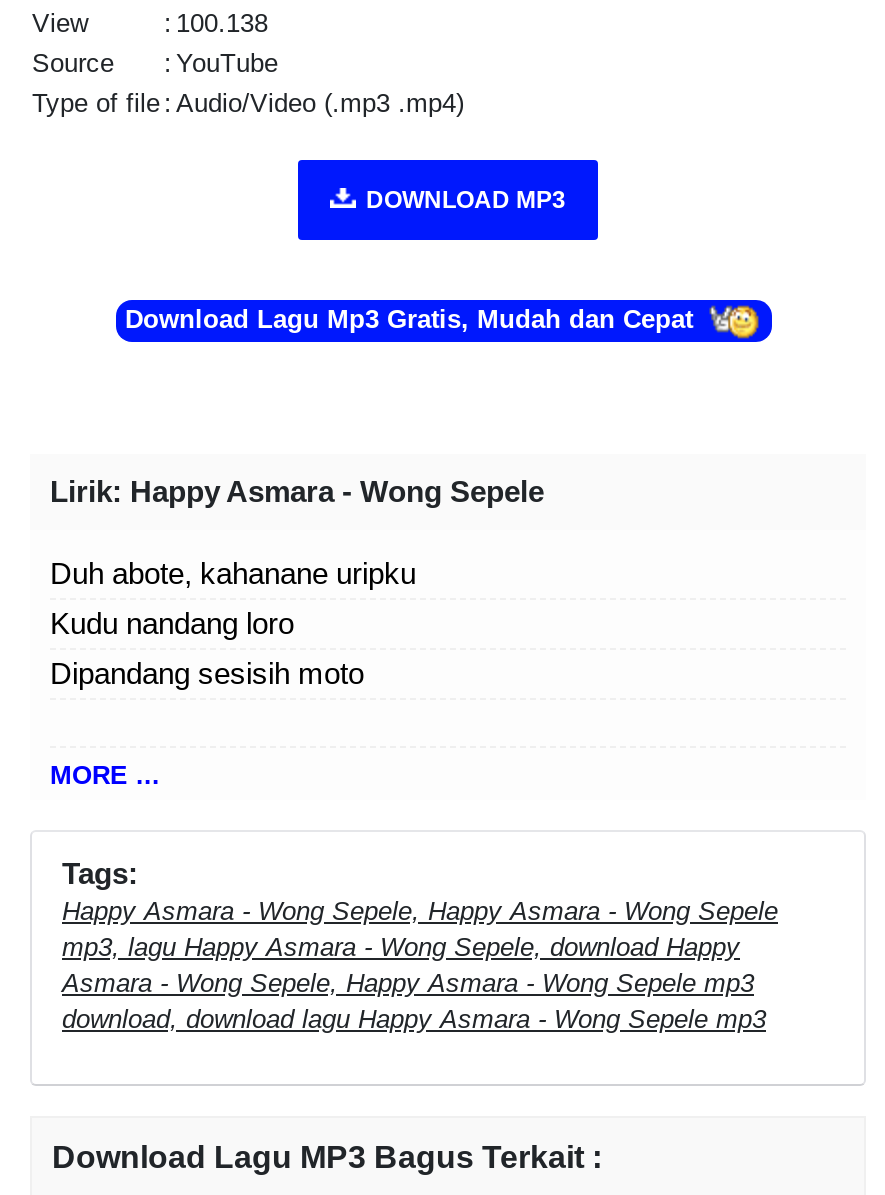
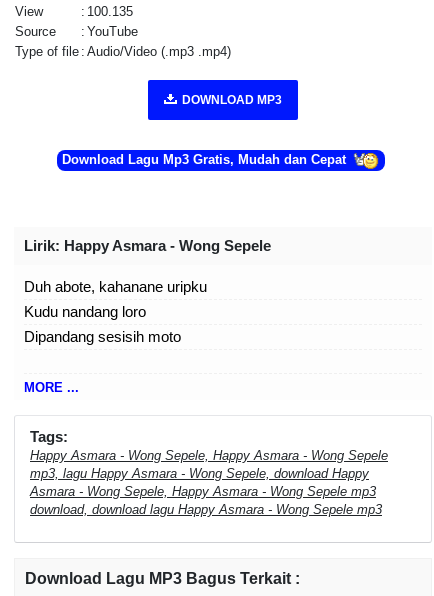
- : 100.138
+ : 100.135
